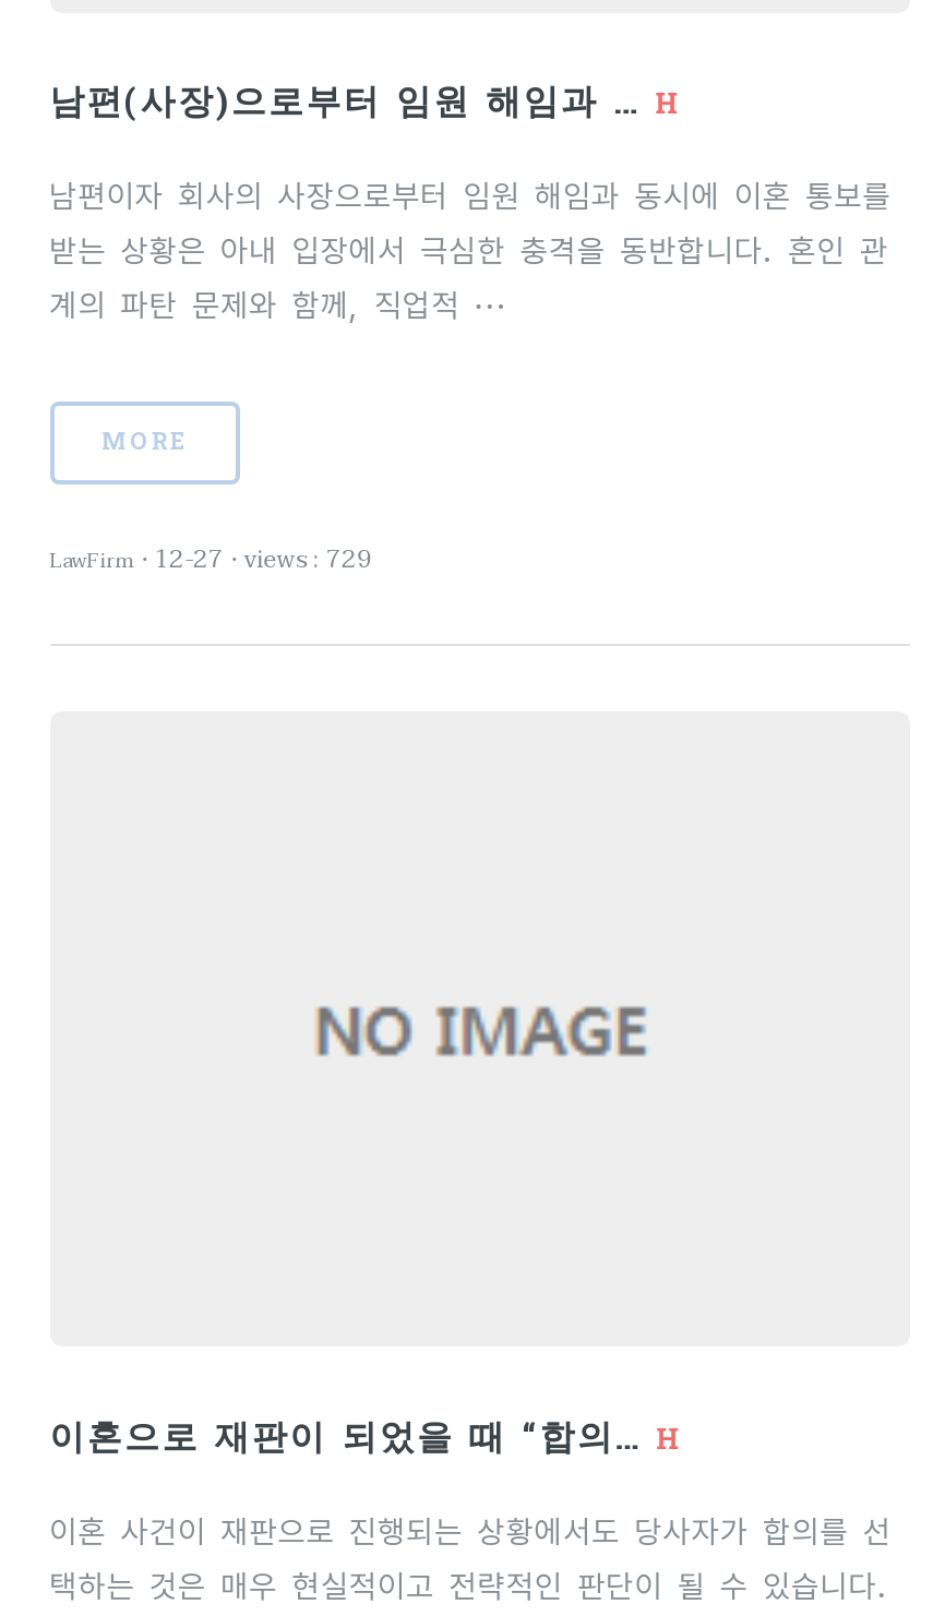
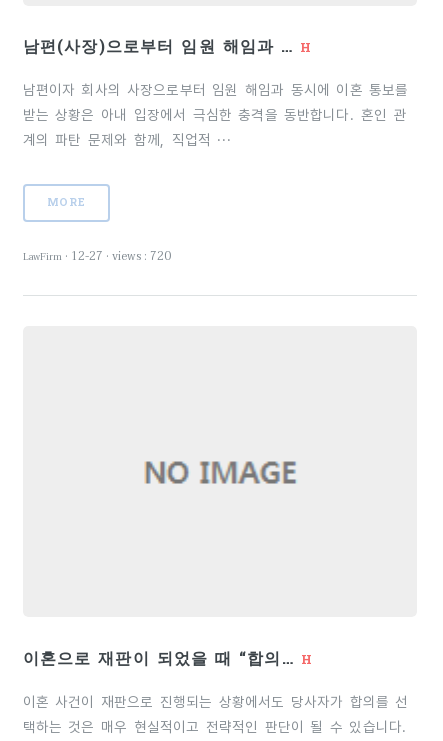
- LawFirm · 12-27 · views : 729
+ LawFirm · 12-27 · views : 720
